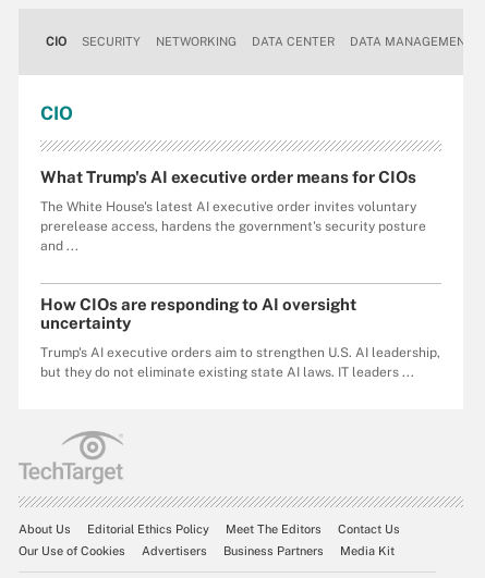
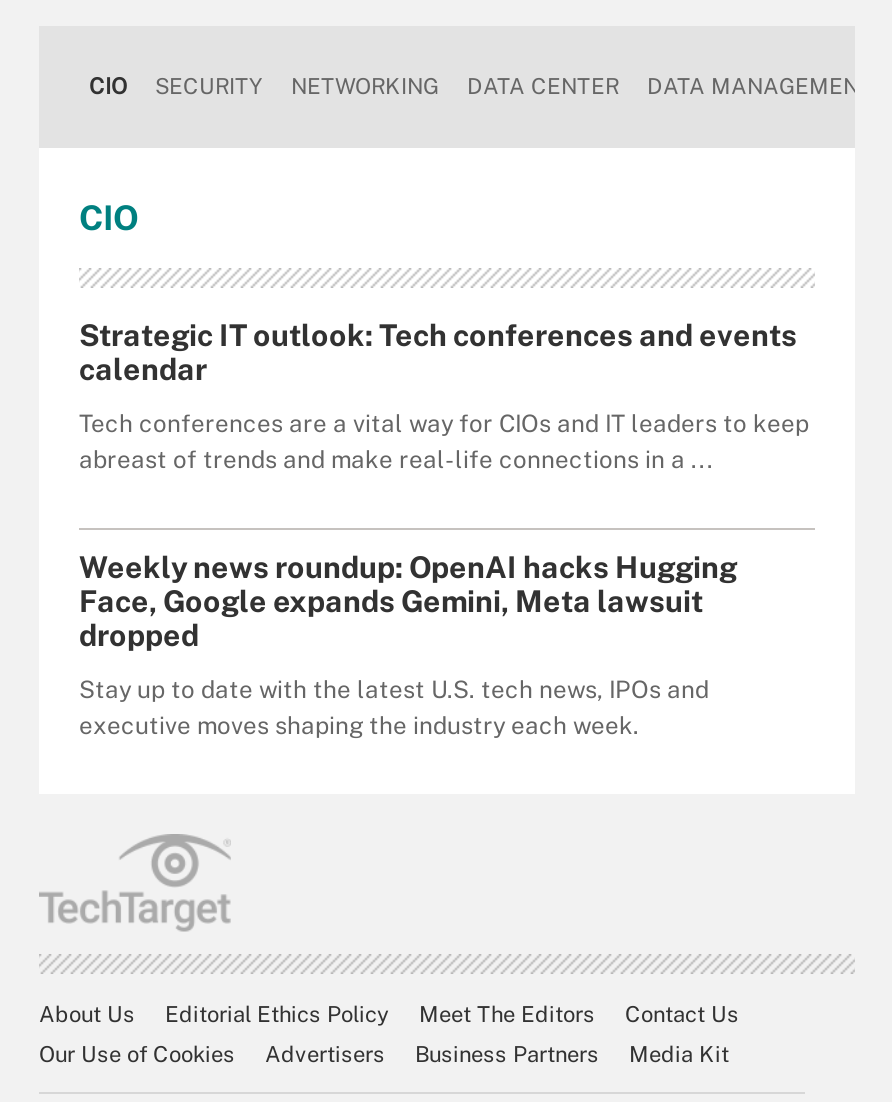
- What Trump's AI executive order means for CIOs
+ Strategic IT outlook: Tech conferences and events
+ calendar

- The White House's latest AI executive order invites voluntary
- prerelease access, hardens the government's security posture
- and ...
+ Tech conferences are a vital way for CIOs and IT leaders to keep
+ abreast of trends and make real-life connections in a ...

- How CIOs are responding to AI oversight
- uncertainty
+ Weekly news roundup: OpenAI hacks Hugging
+ Face, Google expands Gemini, Meta lawsuit
+ dropped

- Trump's AI executive orders aim to strengthen U.S. AI leadership,
- but they do not eliminate existing state AI laws. IT leaders ...
+ Stay up to date with the latest U.S. tech news, IPOs and
+ executive moves shaping the industry each week.
